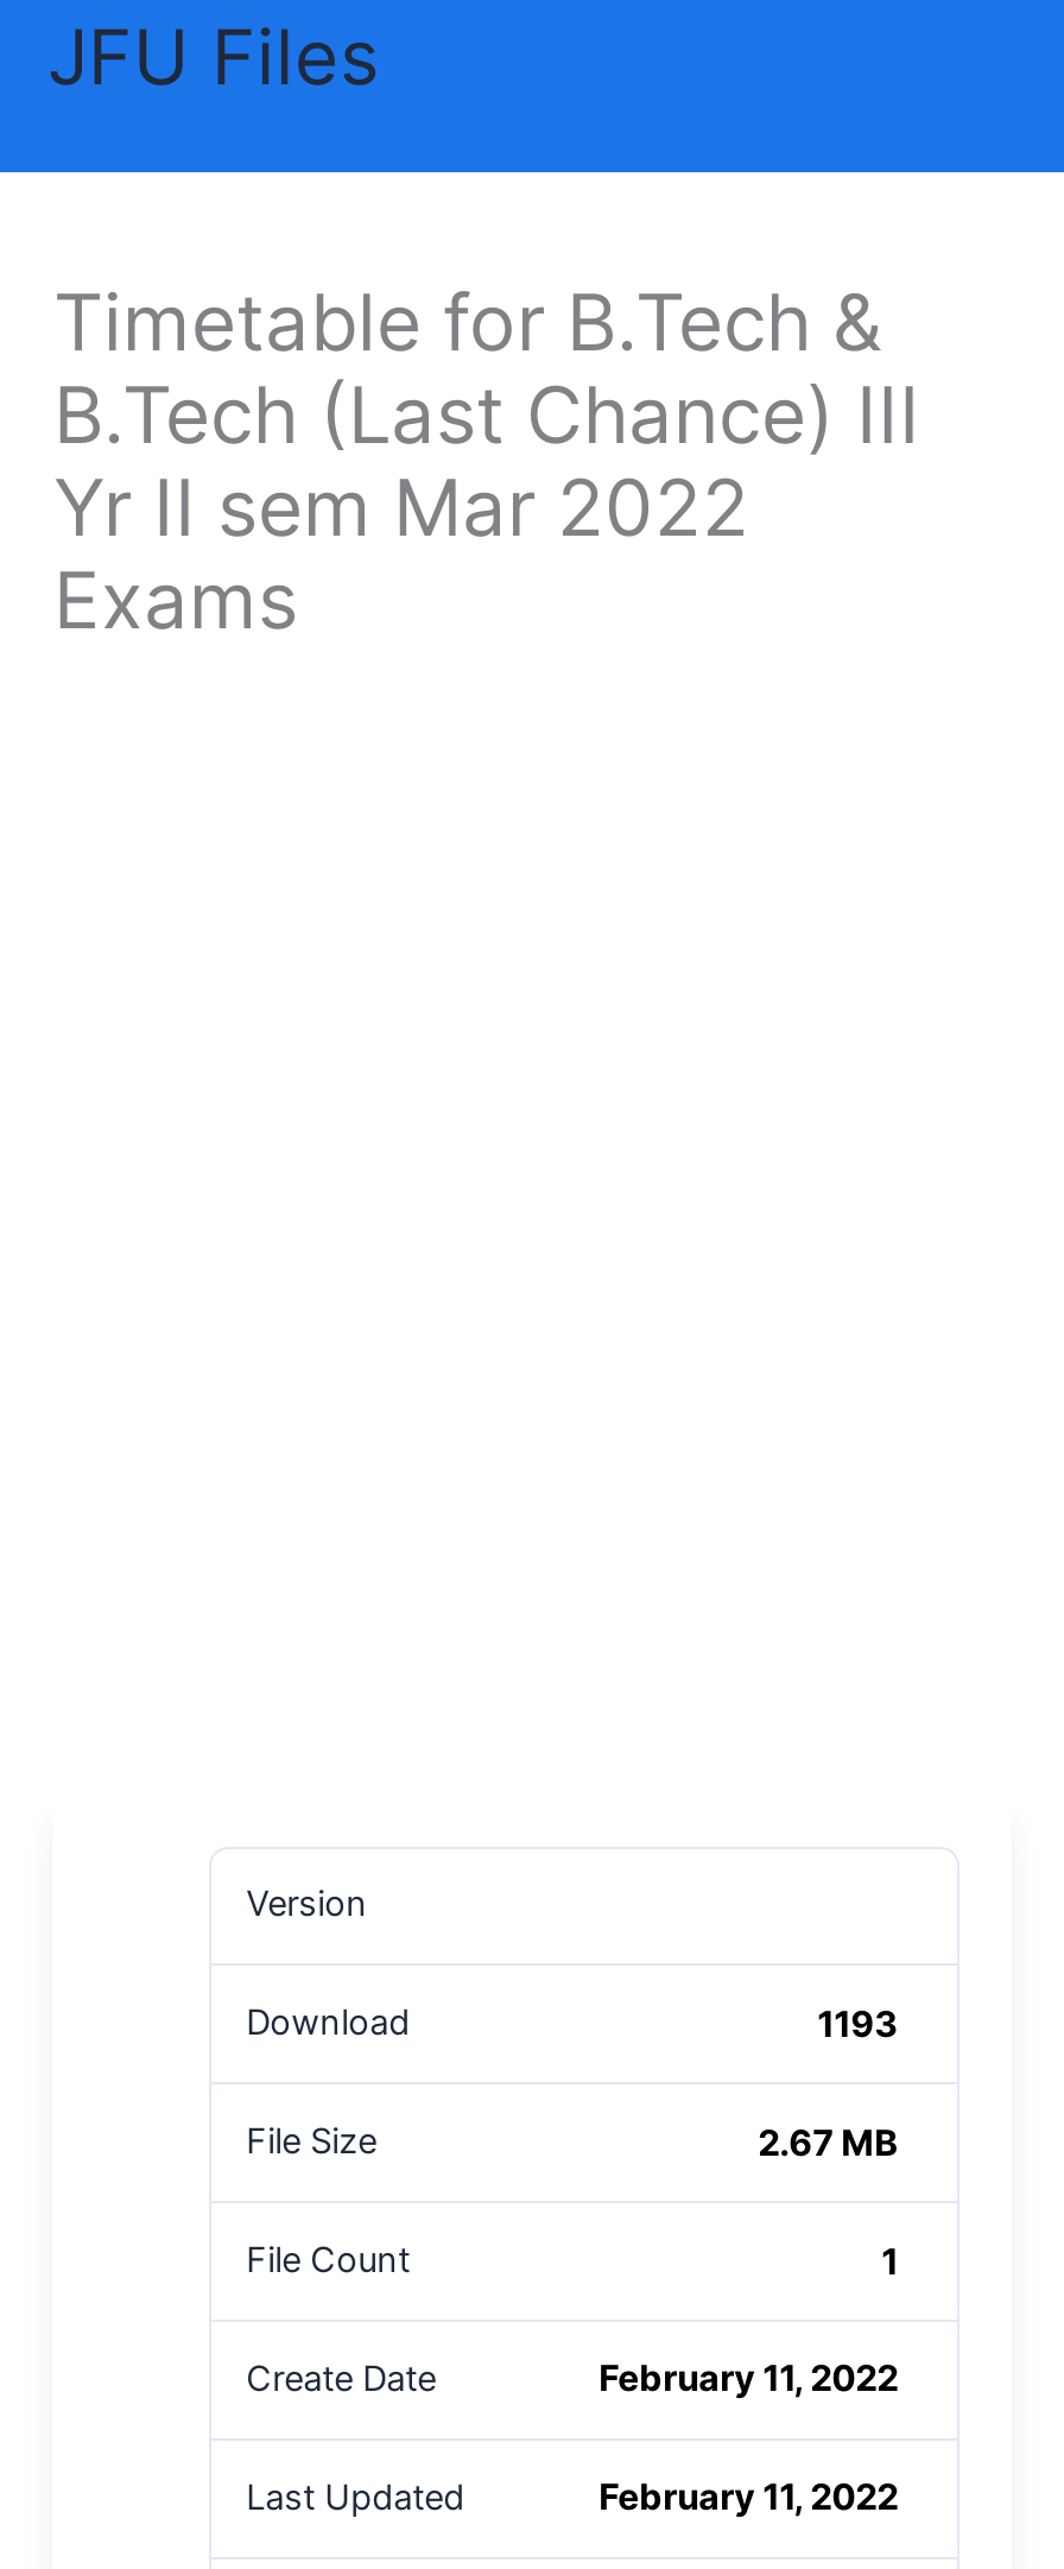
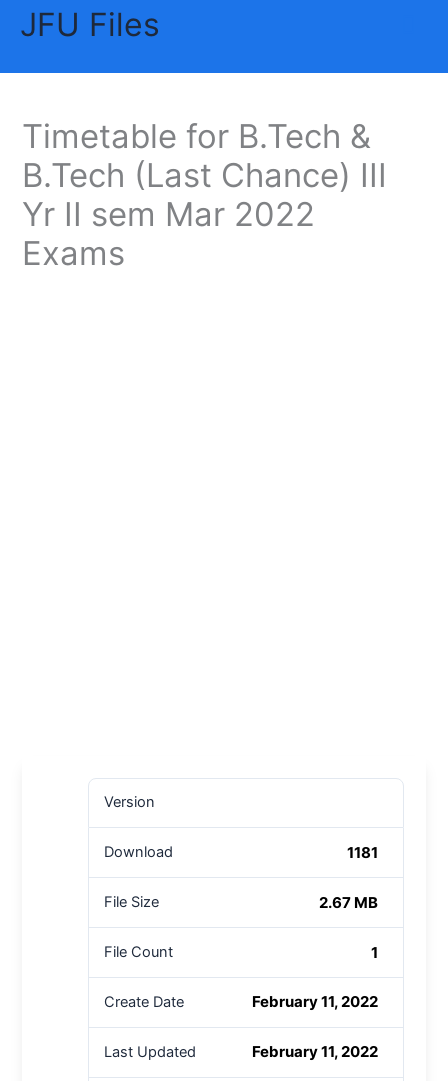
- 1193
+ 1181
